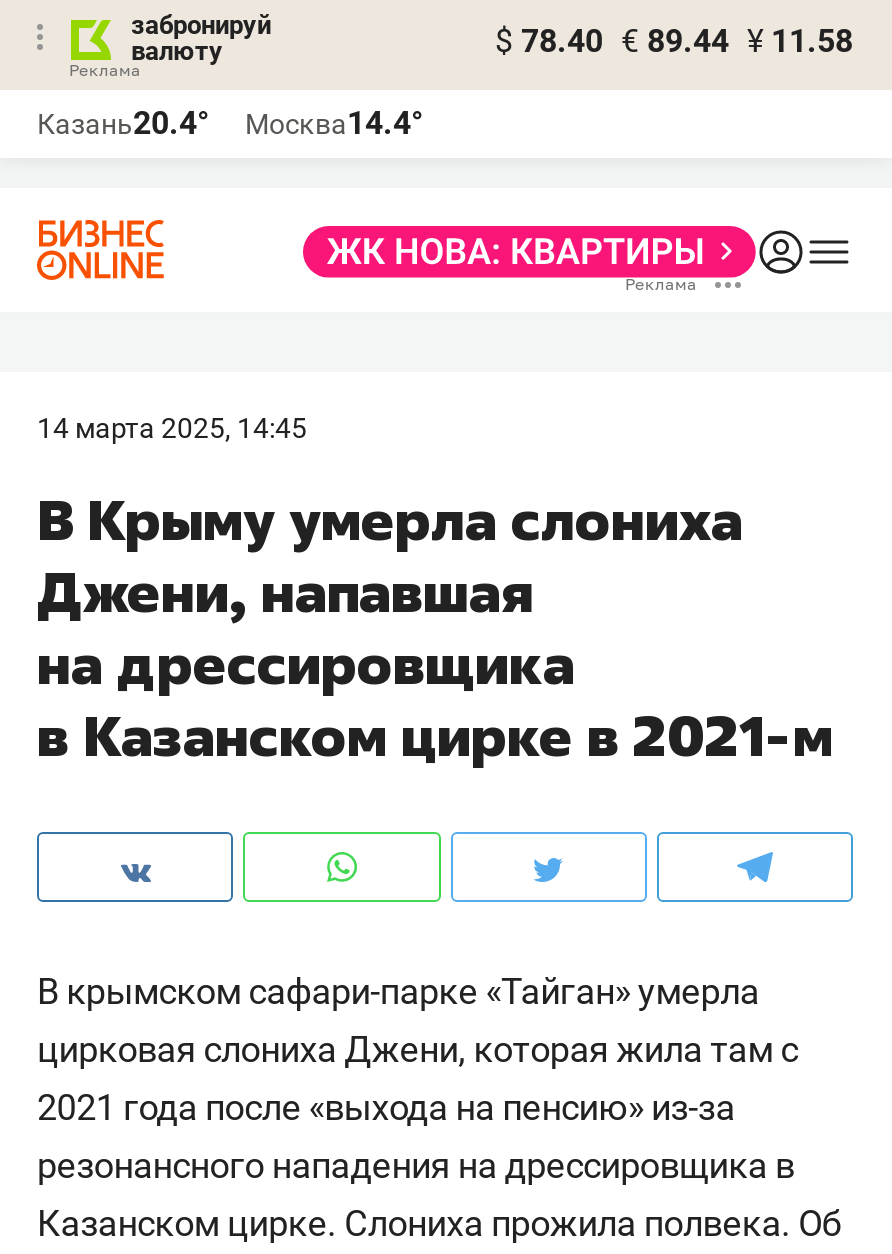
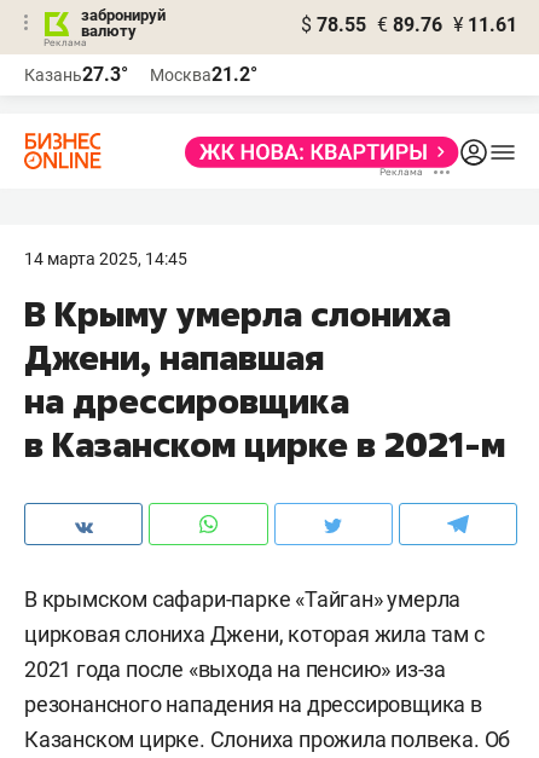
- $ 78.40 € 89.44 ¥ 11.58
+ $ 78.55 € 89.76 ¥ 11.61

- Казань20.4°
+ Казань27.3°

- Москва14.4°
+ Москва21.2°
